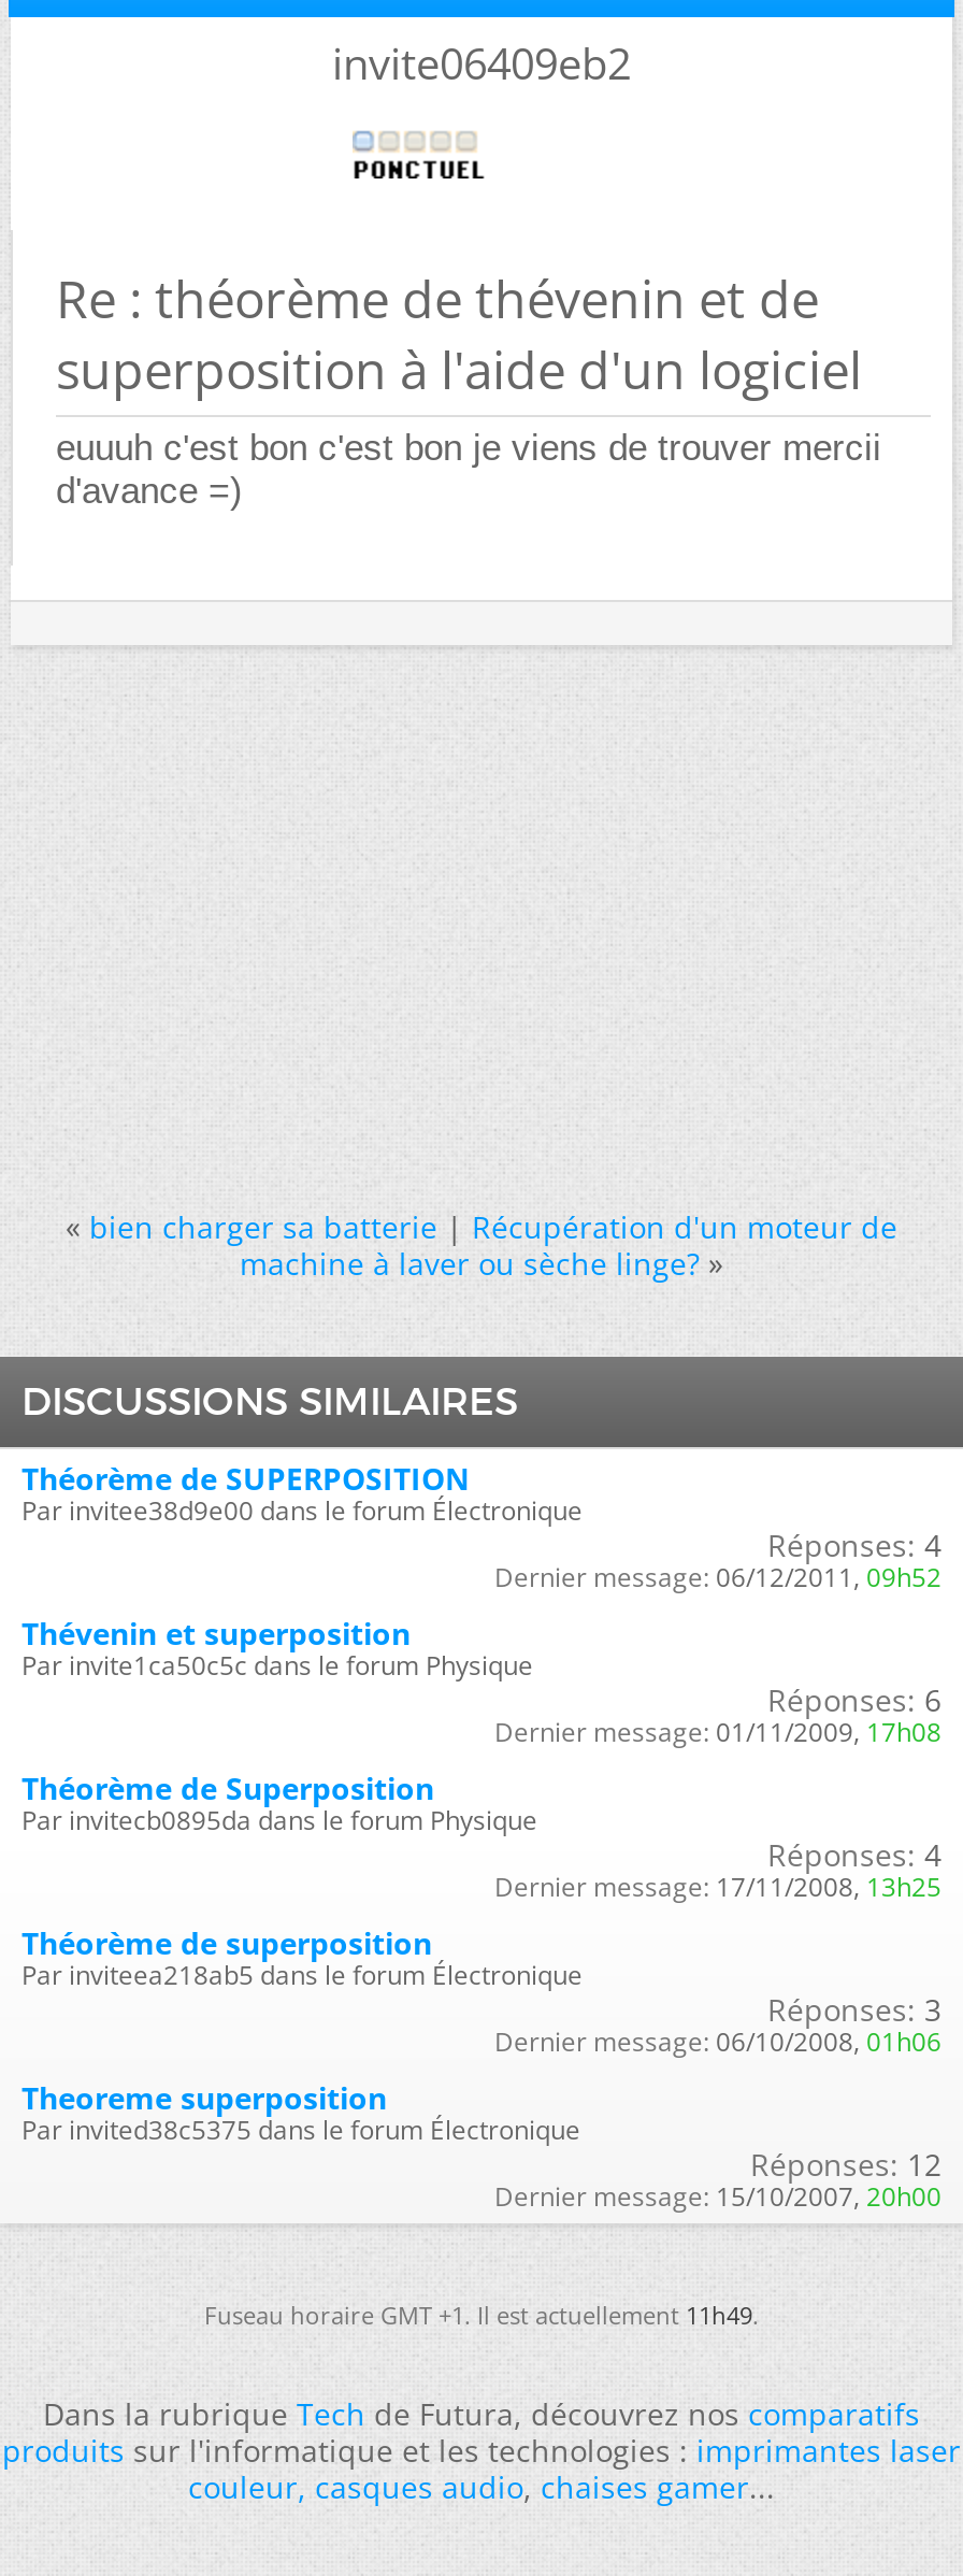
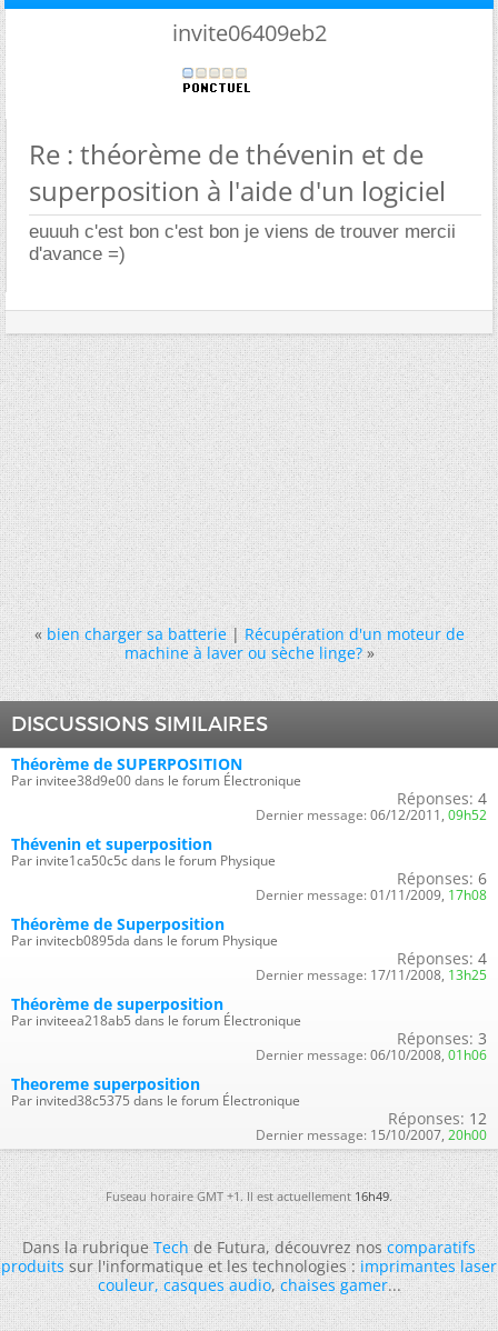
- Fuseau horaire GMT +1. Il est actuellement 11h49.
+ Fuseau horaire GMT +1. Il est actuellement 16h49.
